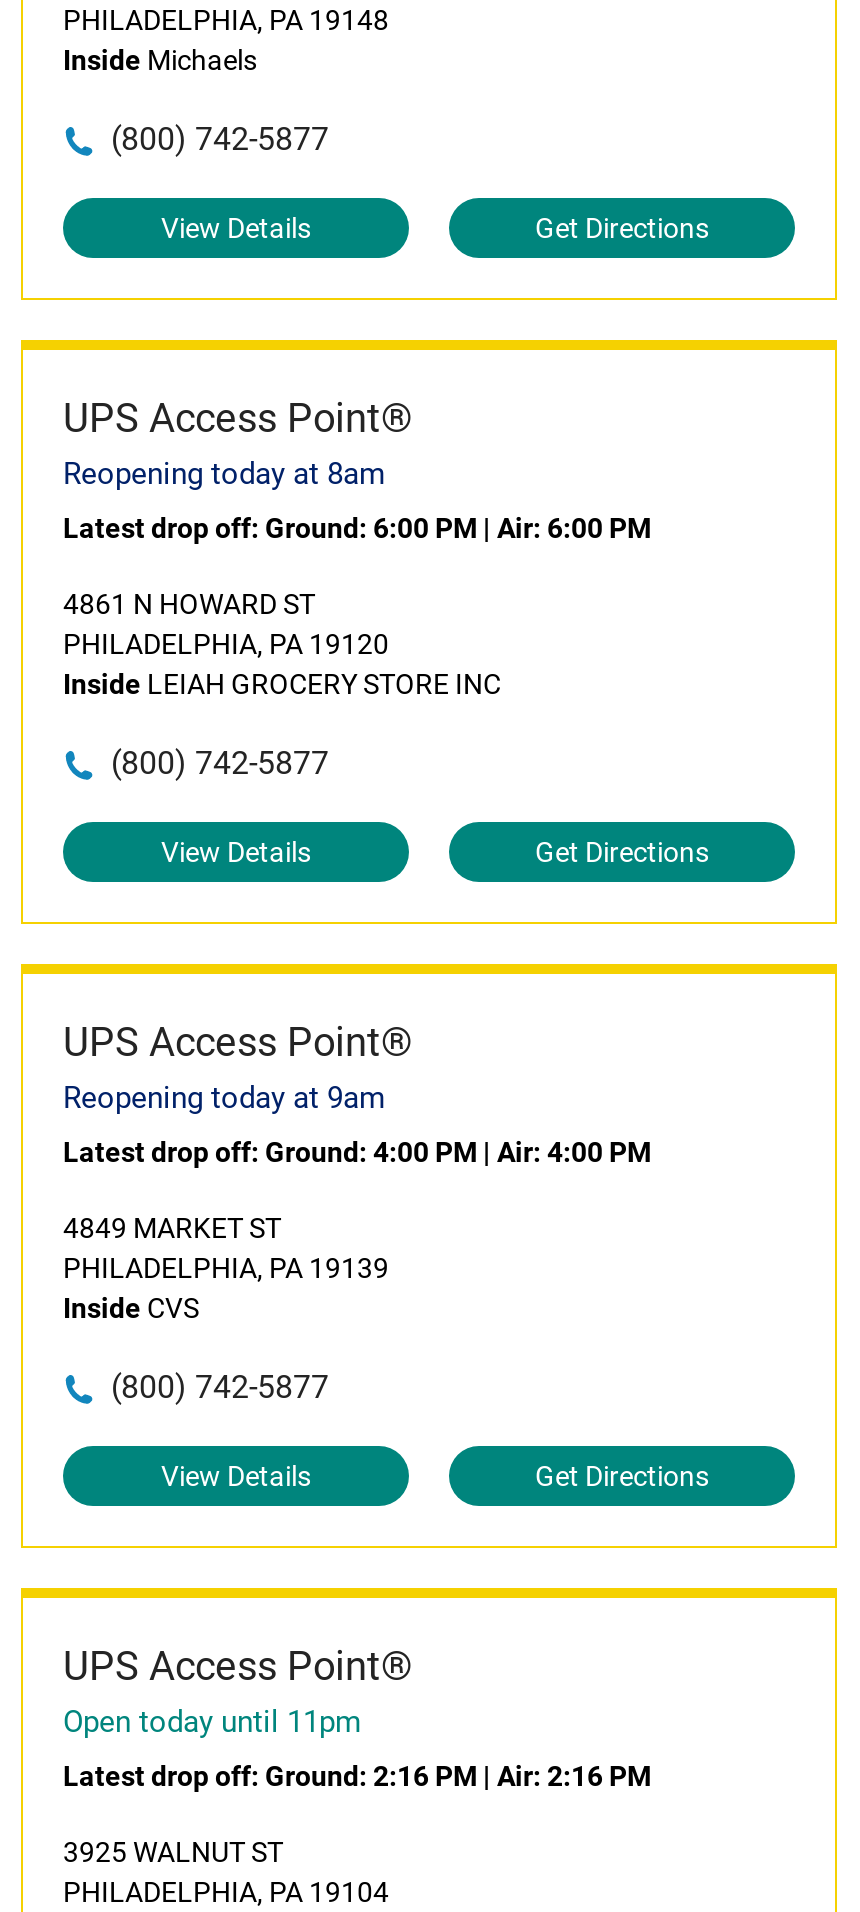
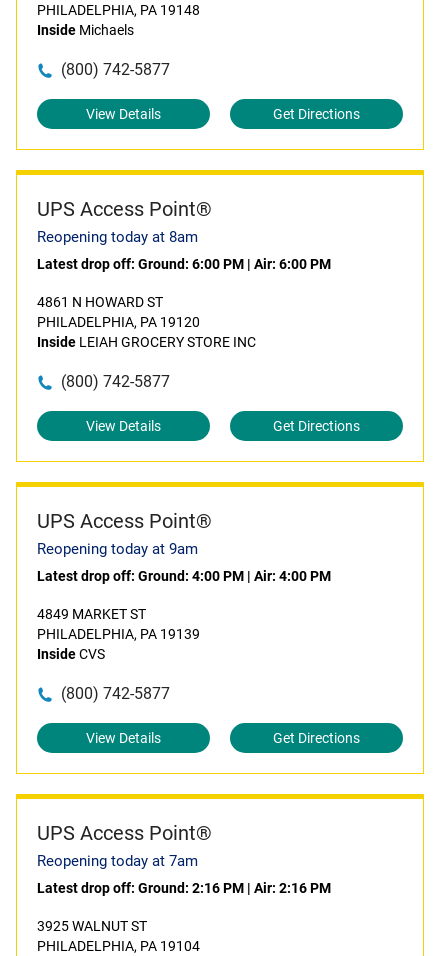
- Open today until 11pm
+ Reopening today at 7am
